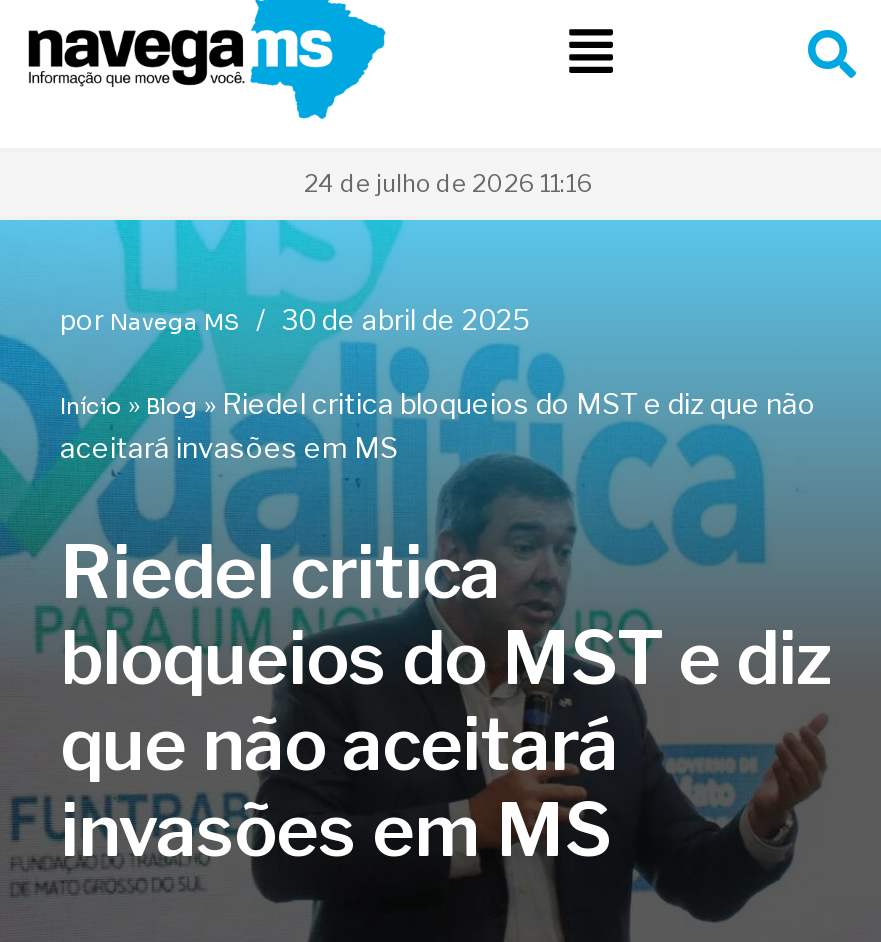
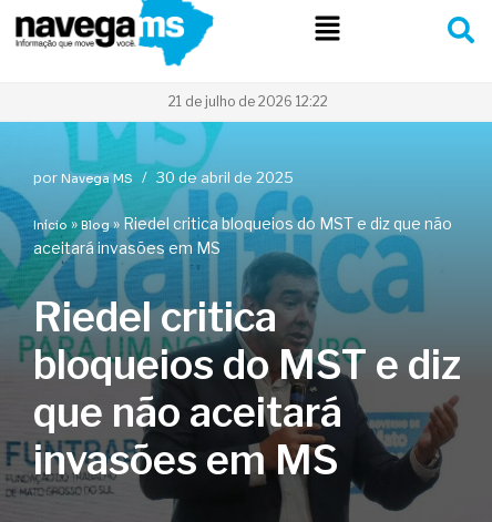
- 24 de julho de 2026 11:16
+ 21 de julho de 2026 12:22
